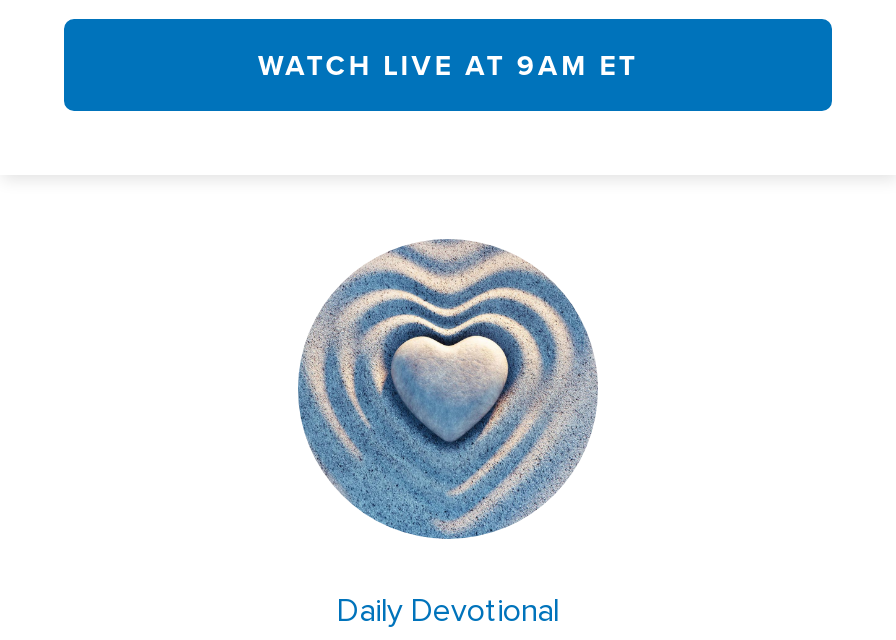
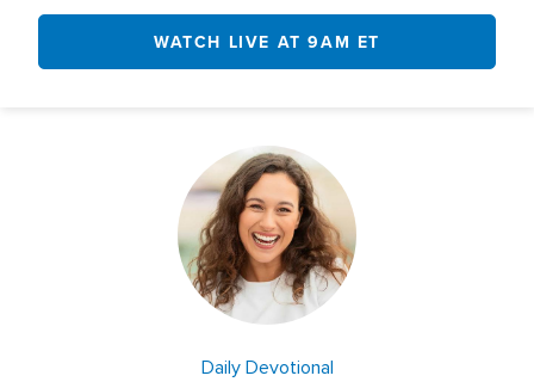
- [image]
+ [image]
